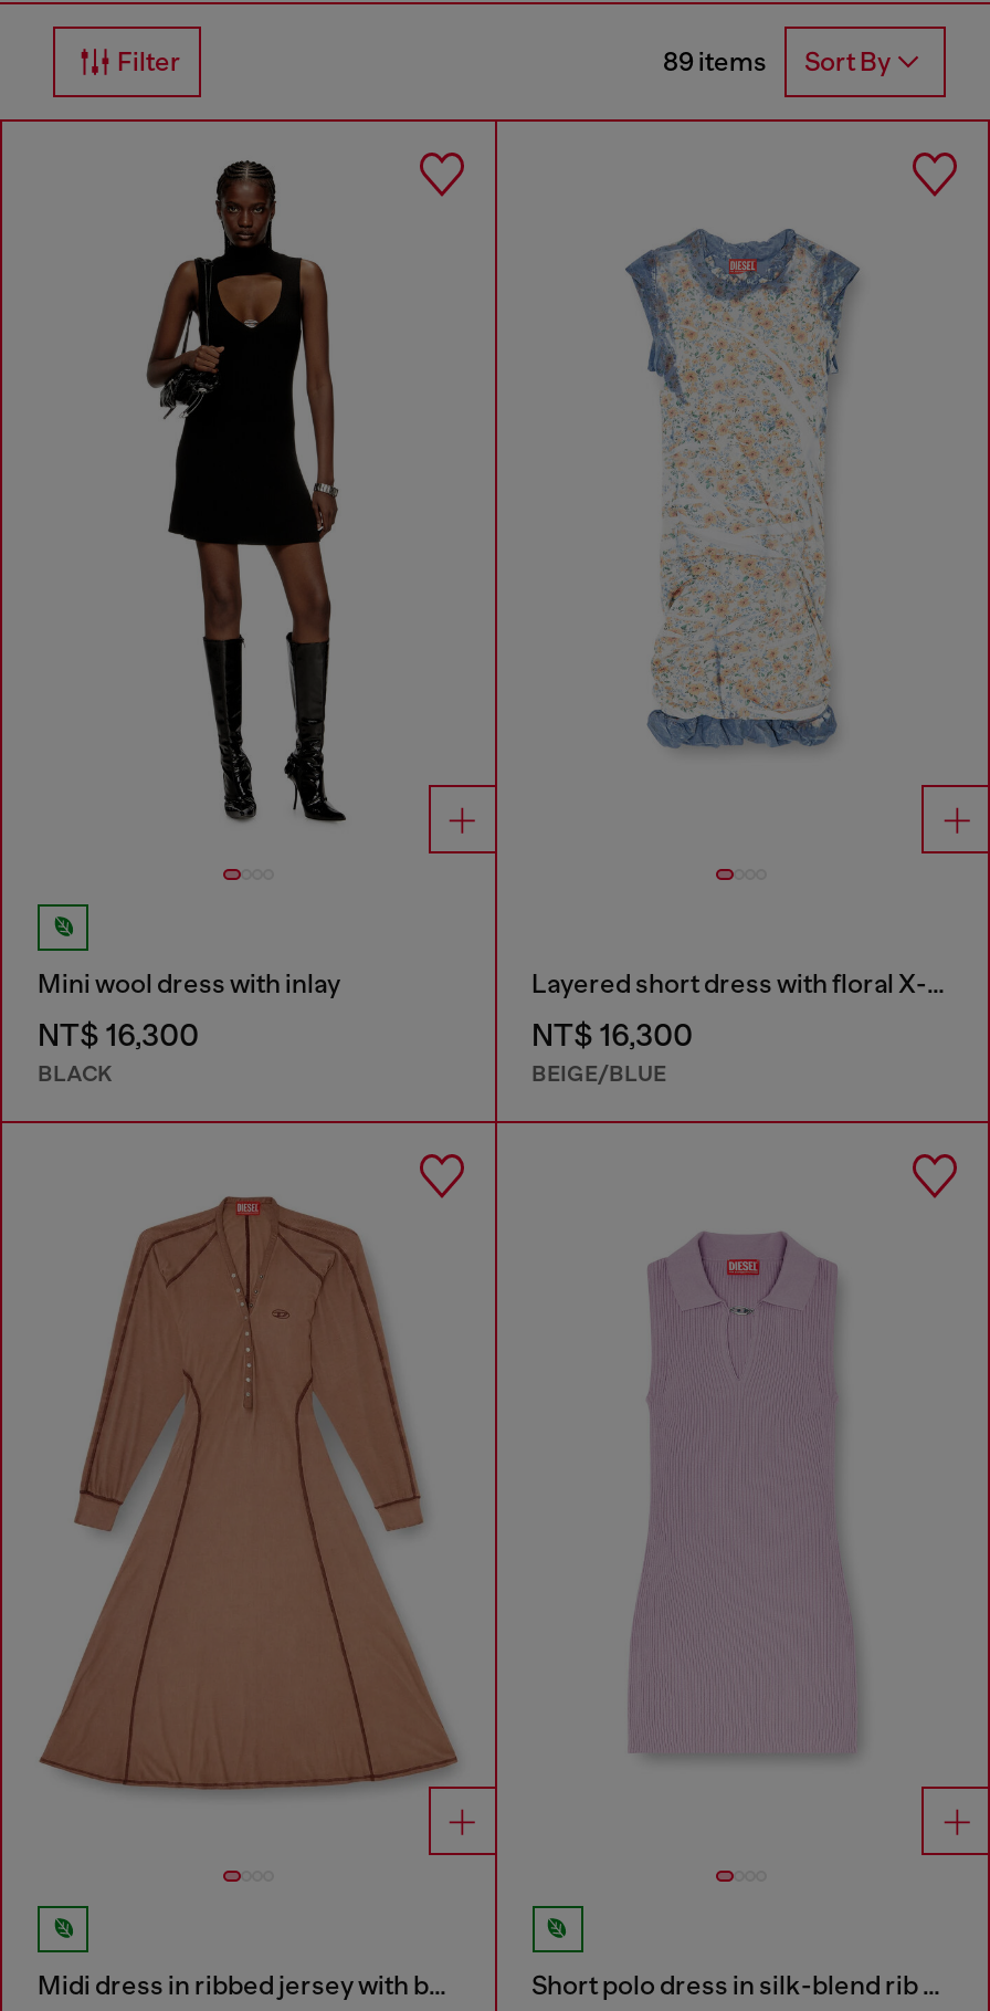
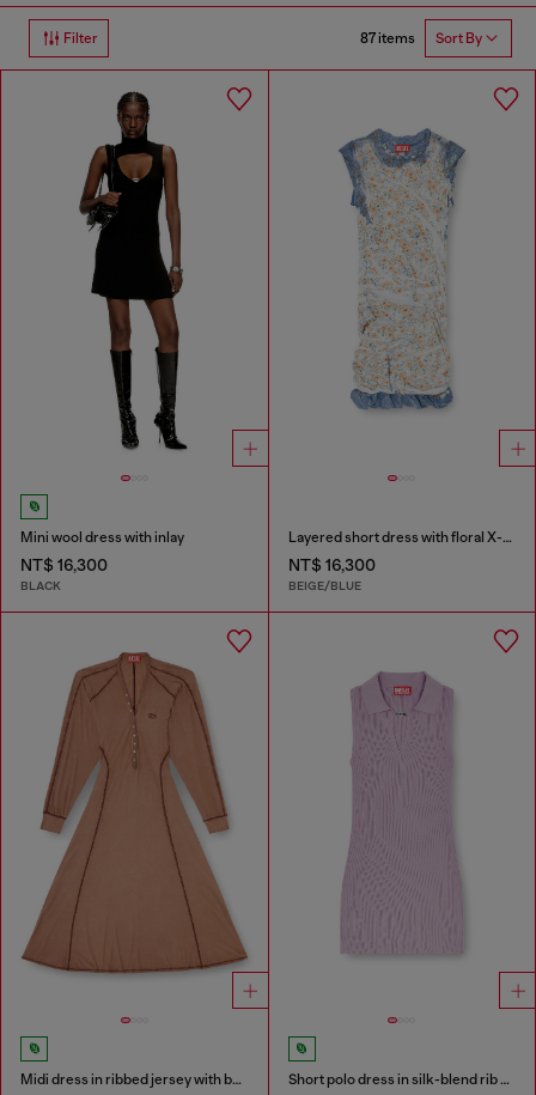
- 89 items Sort By
+ 87 items Sort By
